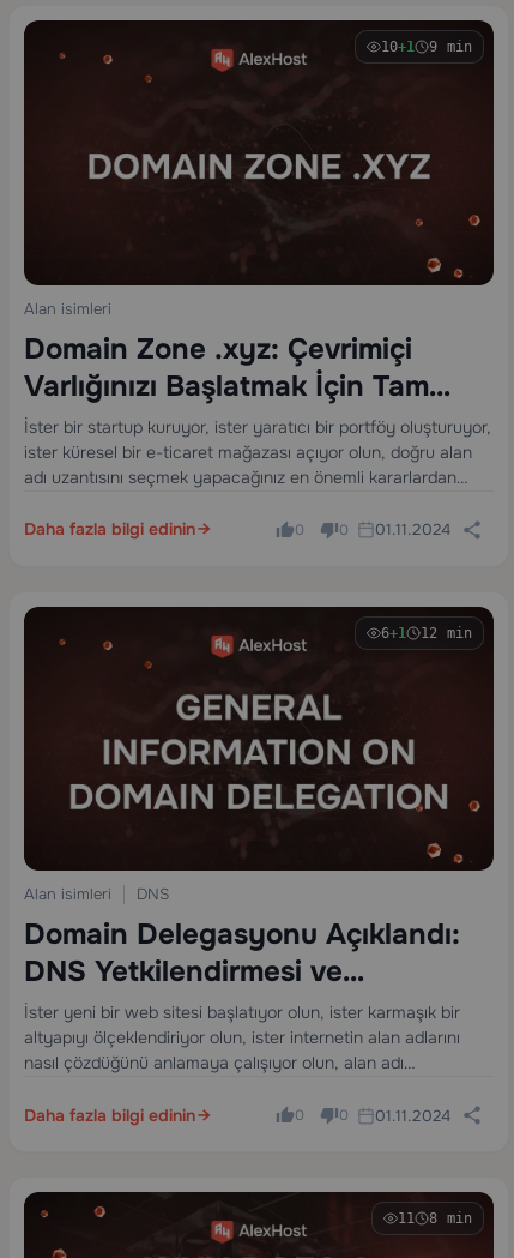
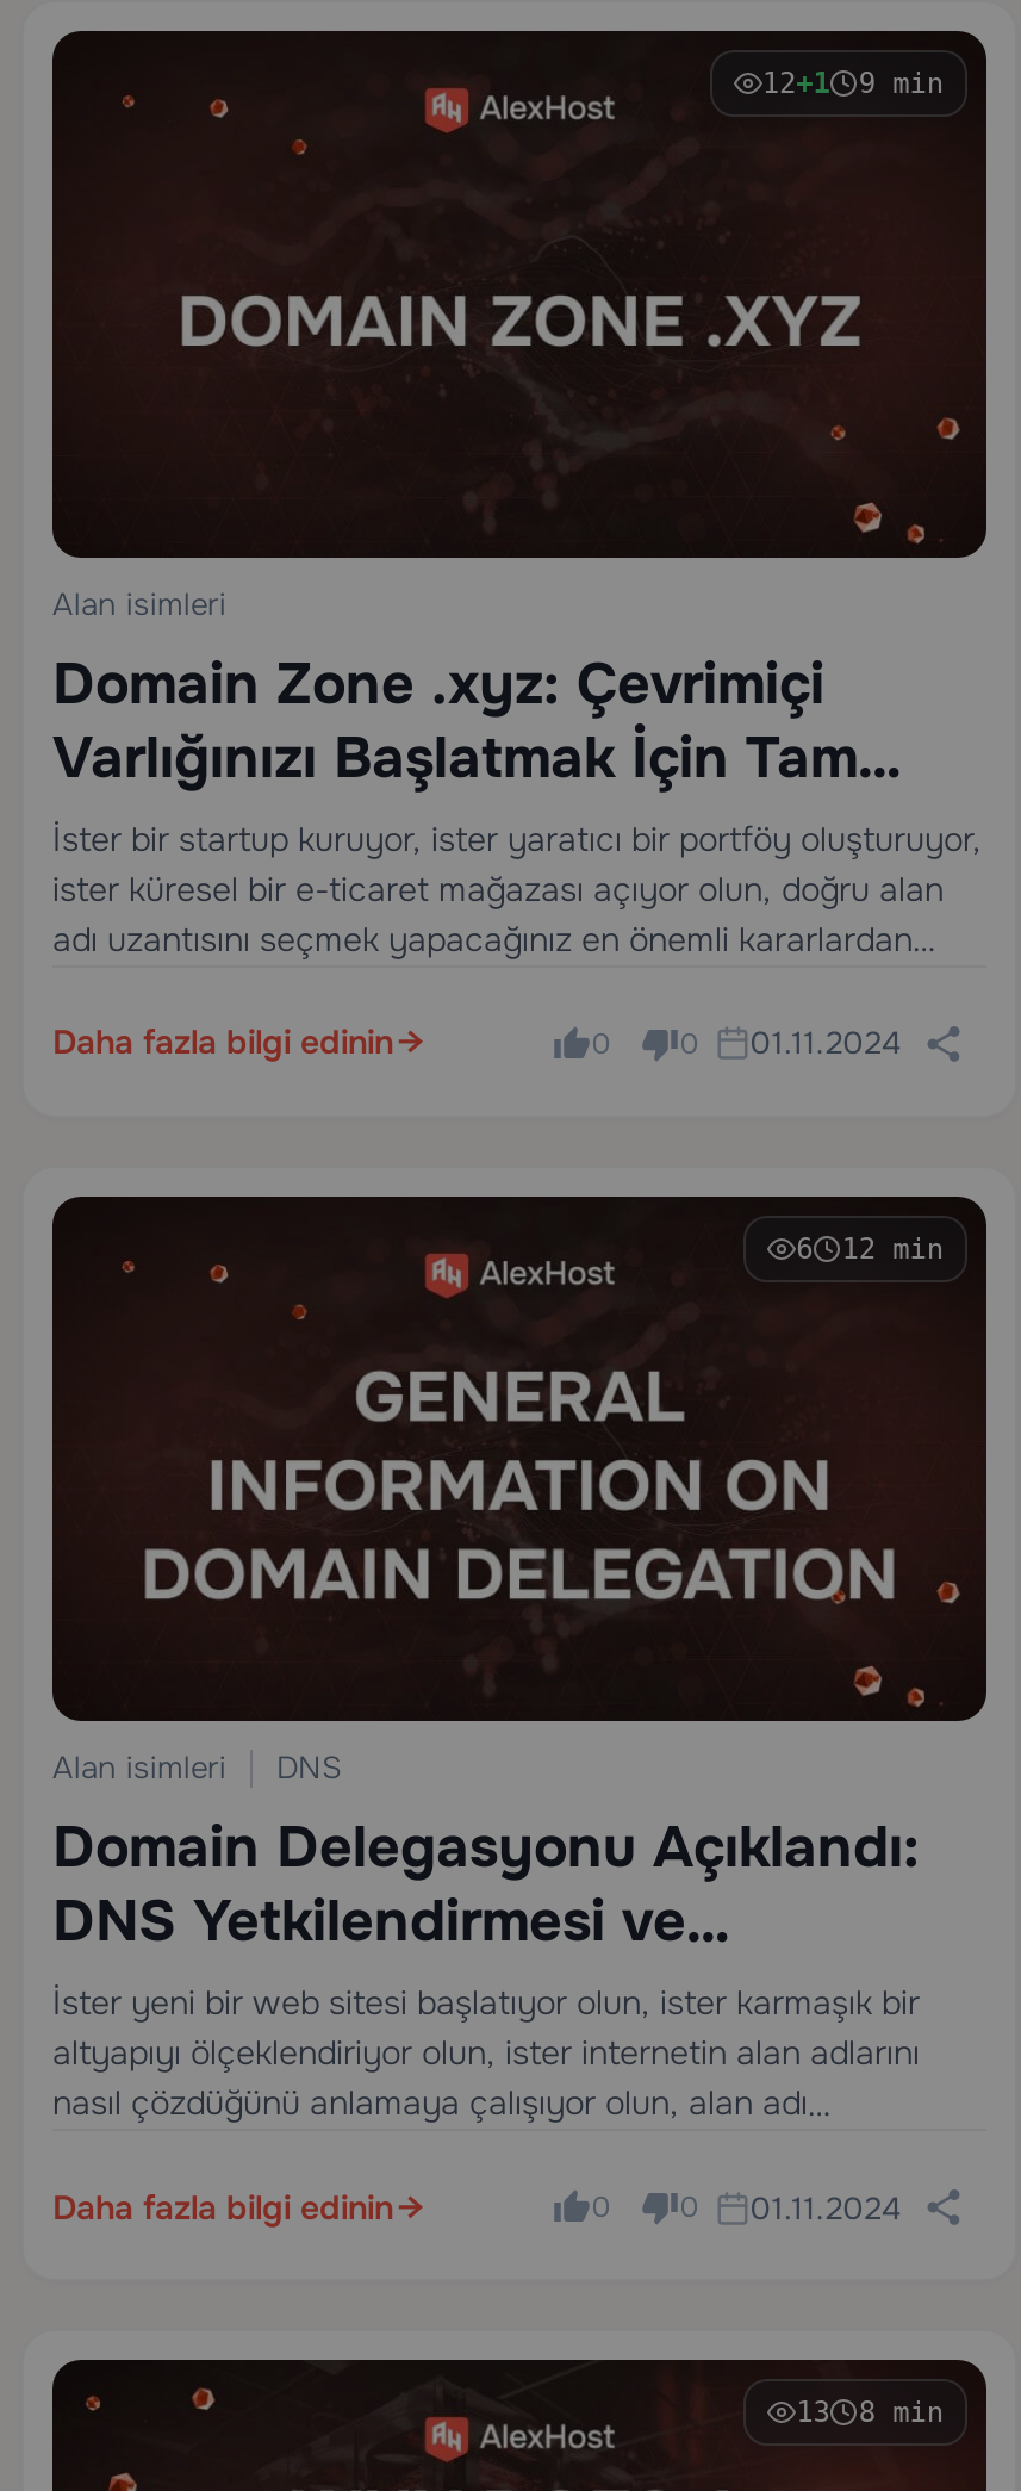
- 10+1 9 min
+ 12+1 9 min

- 6+1 12 min
+ 6 12 min

- 11 8 min
+ 13 8 min
